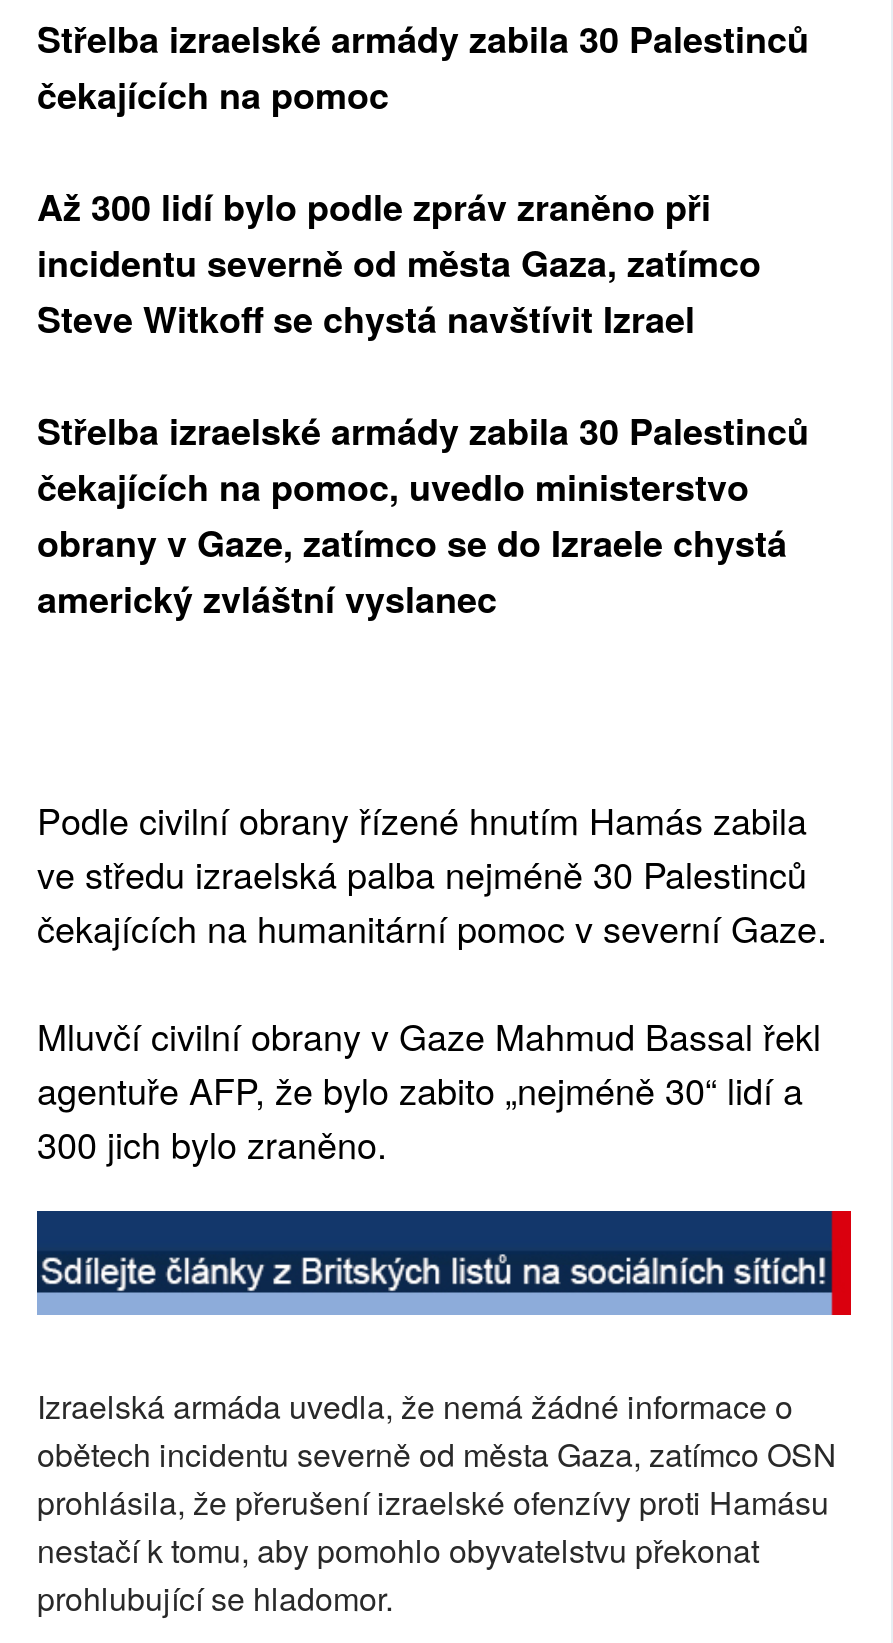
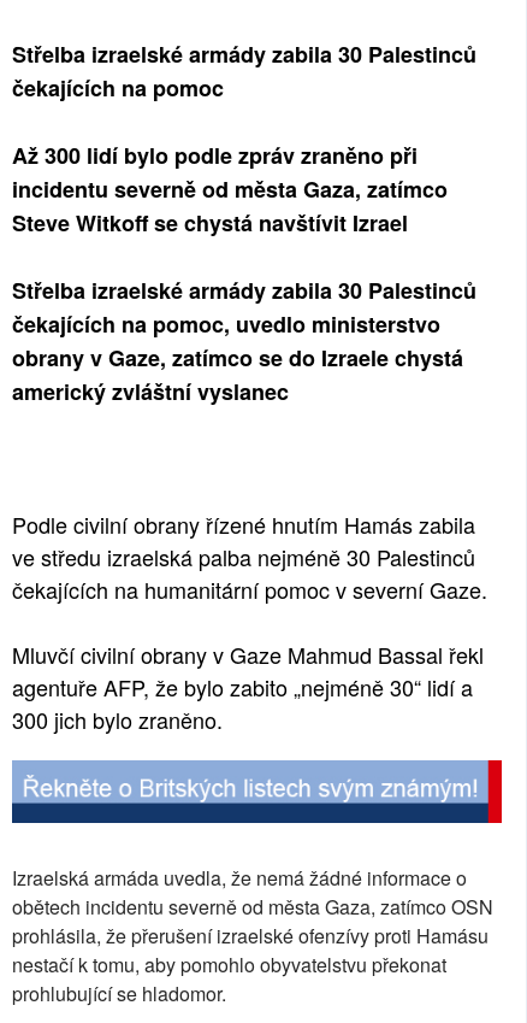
- [image]
+ [image]
